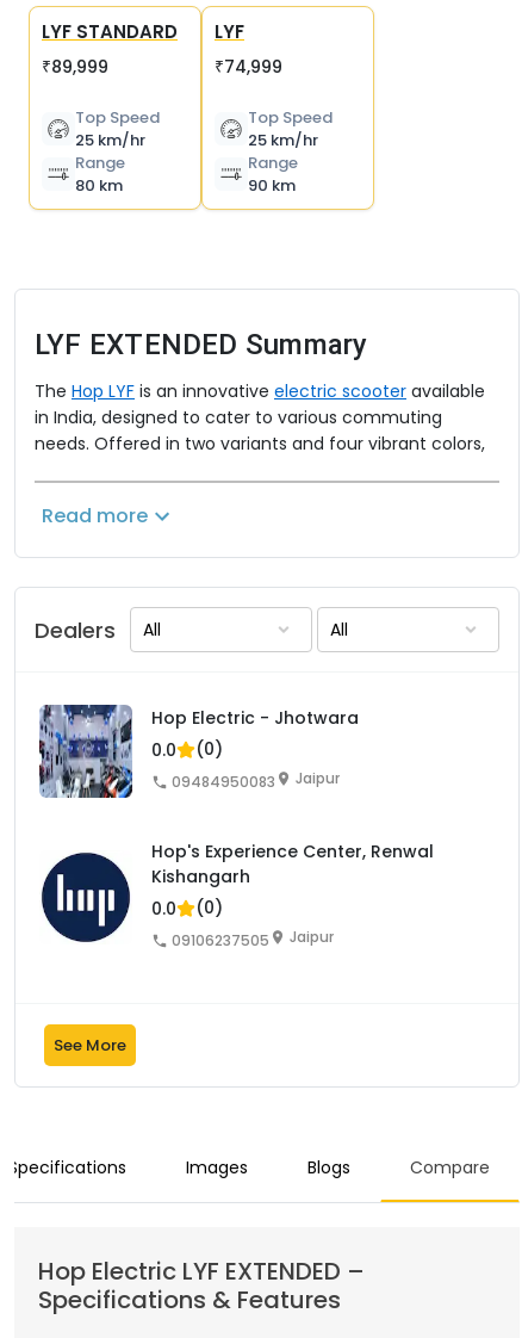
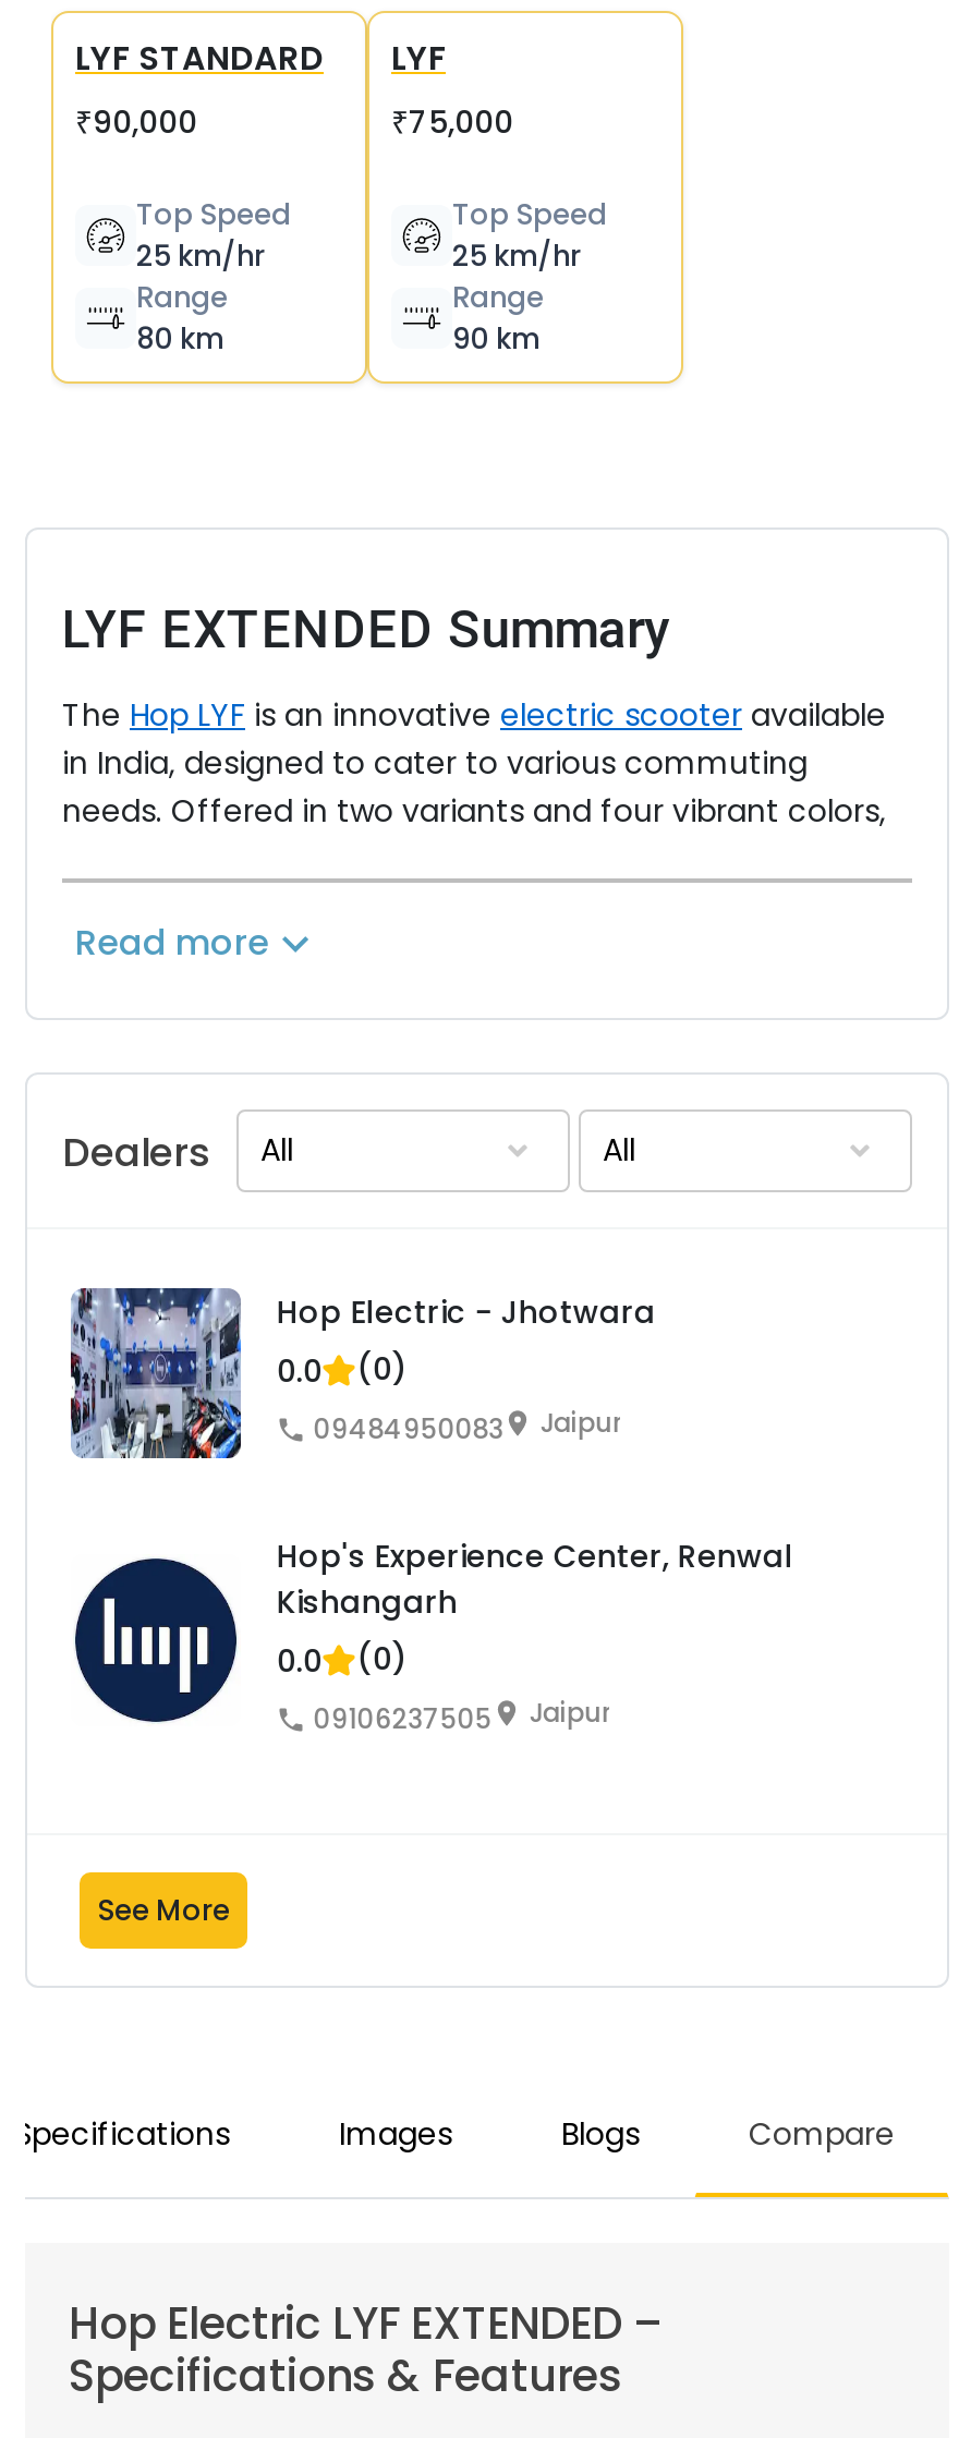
- ₹89,999
+ ₹90,000

- ₹74,999
+ ₹75,000
